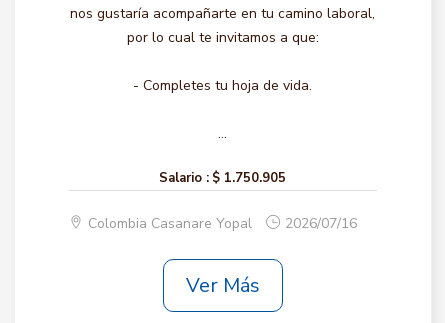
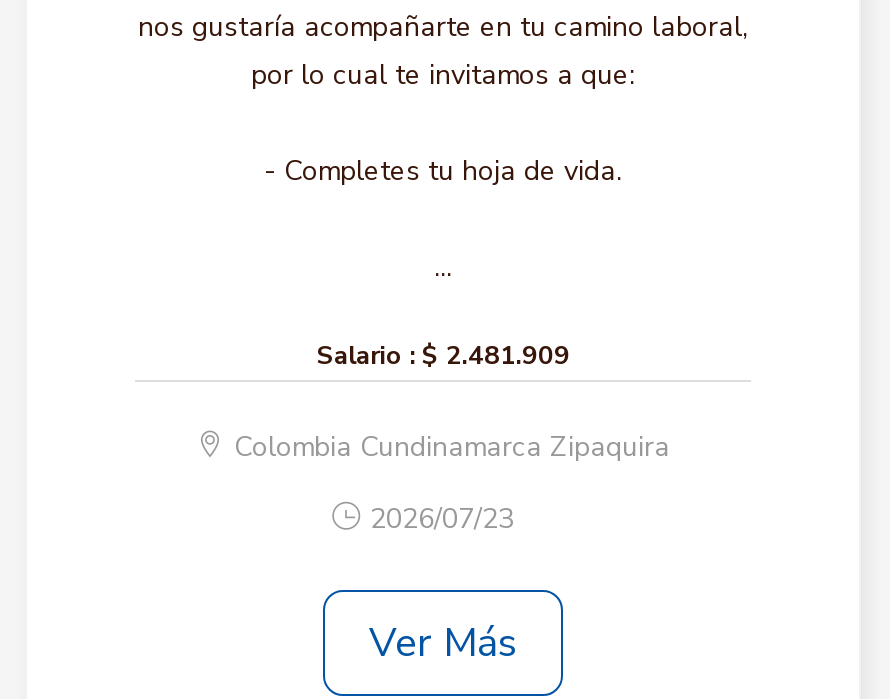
- Salario : $ 1.750.905
+ Salario : $ 2.481.909

- Colombia Casanare Yopal
+ Colombia Cundinamarca Zipaquira

- 2026/07/16
+ 2026/07/23
